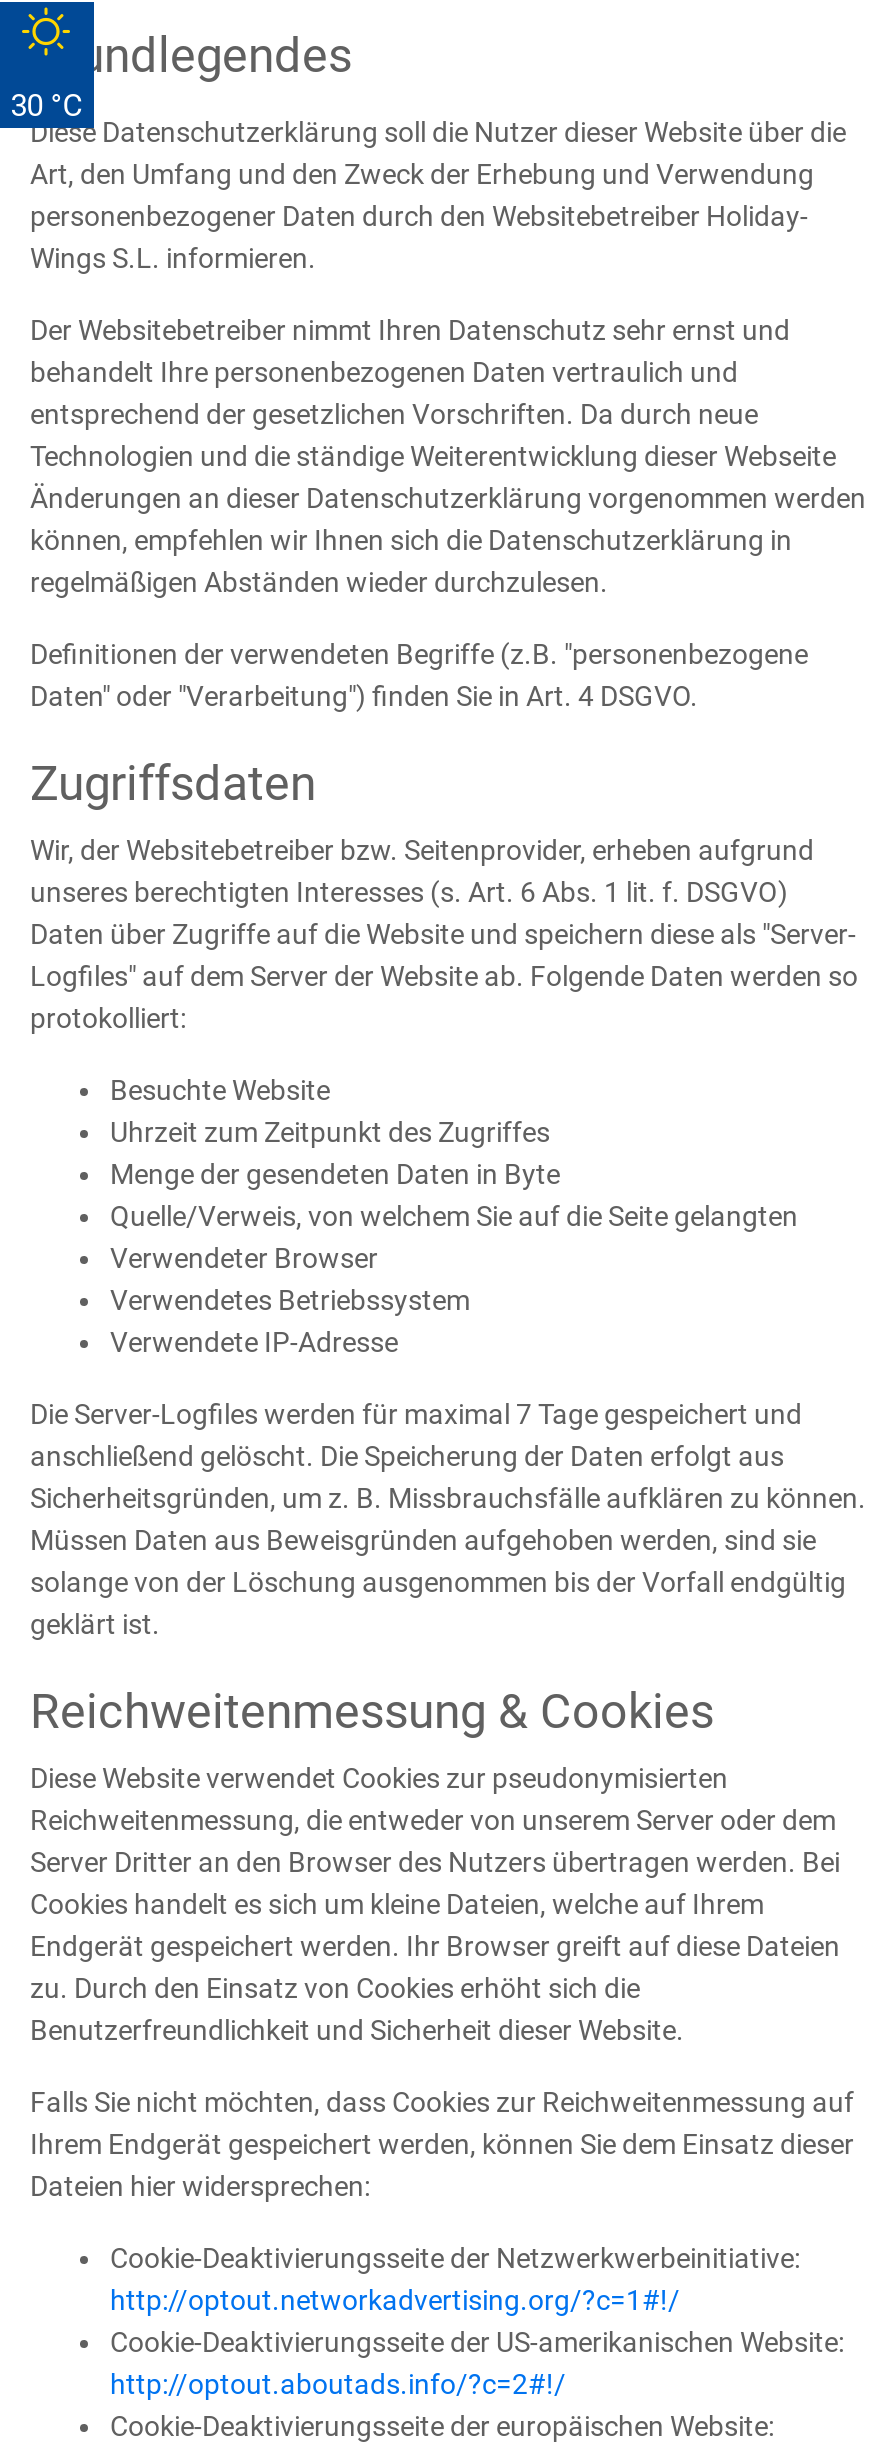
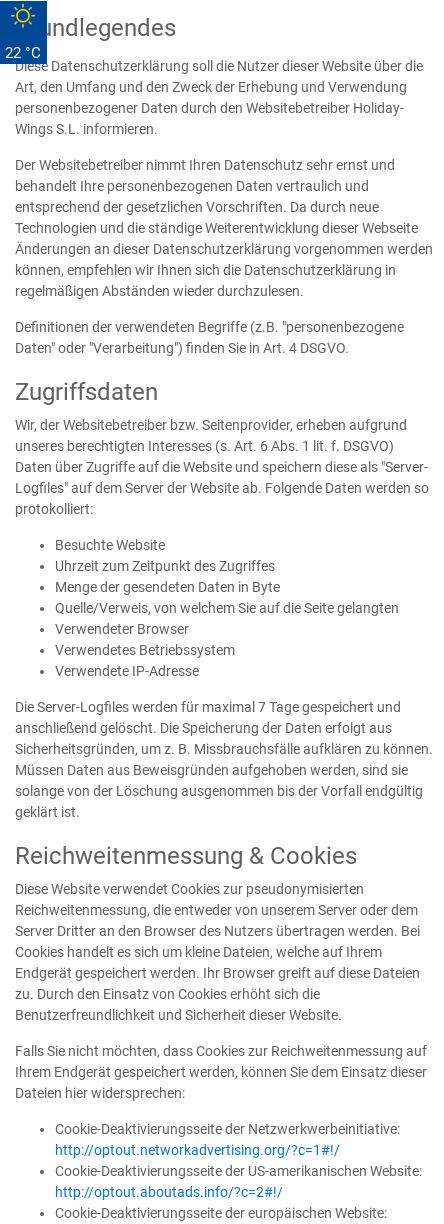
- 30 °C
+ 22 °C
